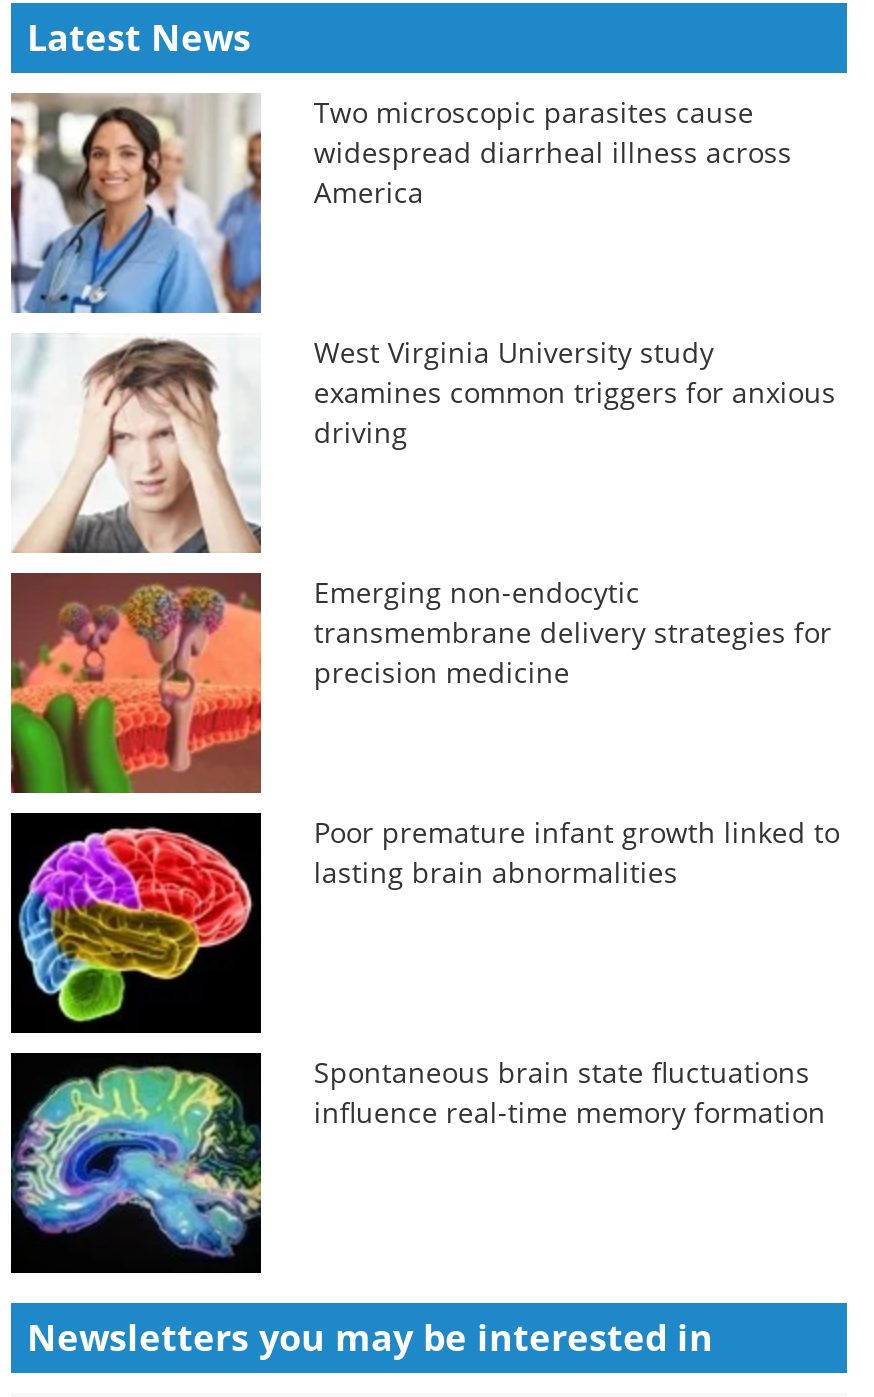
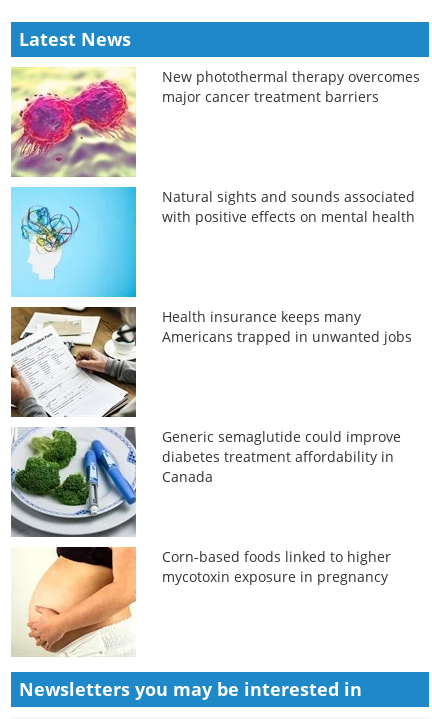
- [image]
- Two microscopic parasites cause
- widespread diarrheal illness across
- America
+ [image]
+ New photothermal therapy overcomes
+ major cancer treatment barriers

- [image]
- West Virginia University study
- examines common triggers for anxious
- driving
+ [image]
+ Natural sights and sounds associated
+ with positive effects on mental health

- [image]
- Emerging non-endocytic
- transmembrane delivery strategies for
- precision medicine
+ [image]
+ Health insurance keeps many
+ Americans trapped in unwanted jobs

- [image]
- Poor premature infant growth linked to
- lasting brain abnormalities
+ [image]
+ Generic semaglutide could improve
+ diabetes treatment affordability in
+ Canada

- [image]
- Spontaneous brain state fluctuations
- influence real-time memory formation
+ [image]
+ Corn-based foods linked to higher
+ mycotoxin exposure in pregnancy
